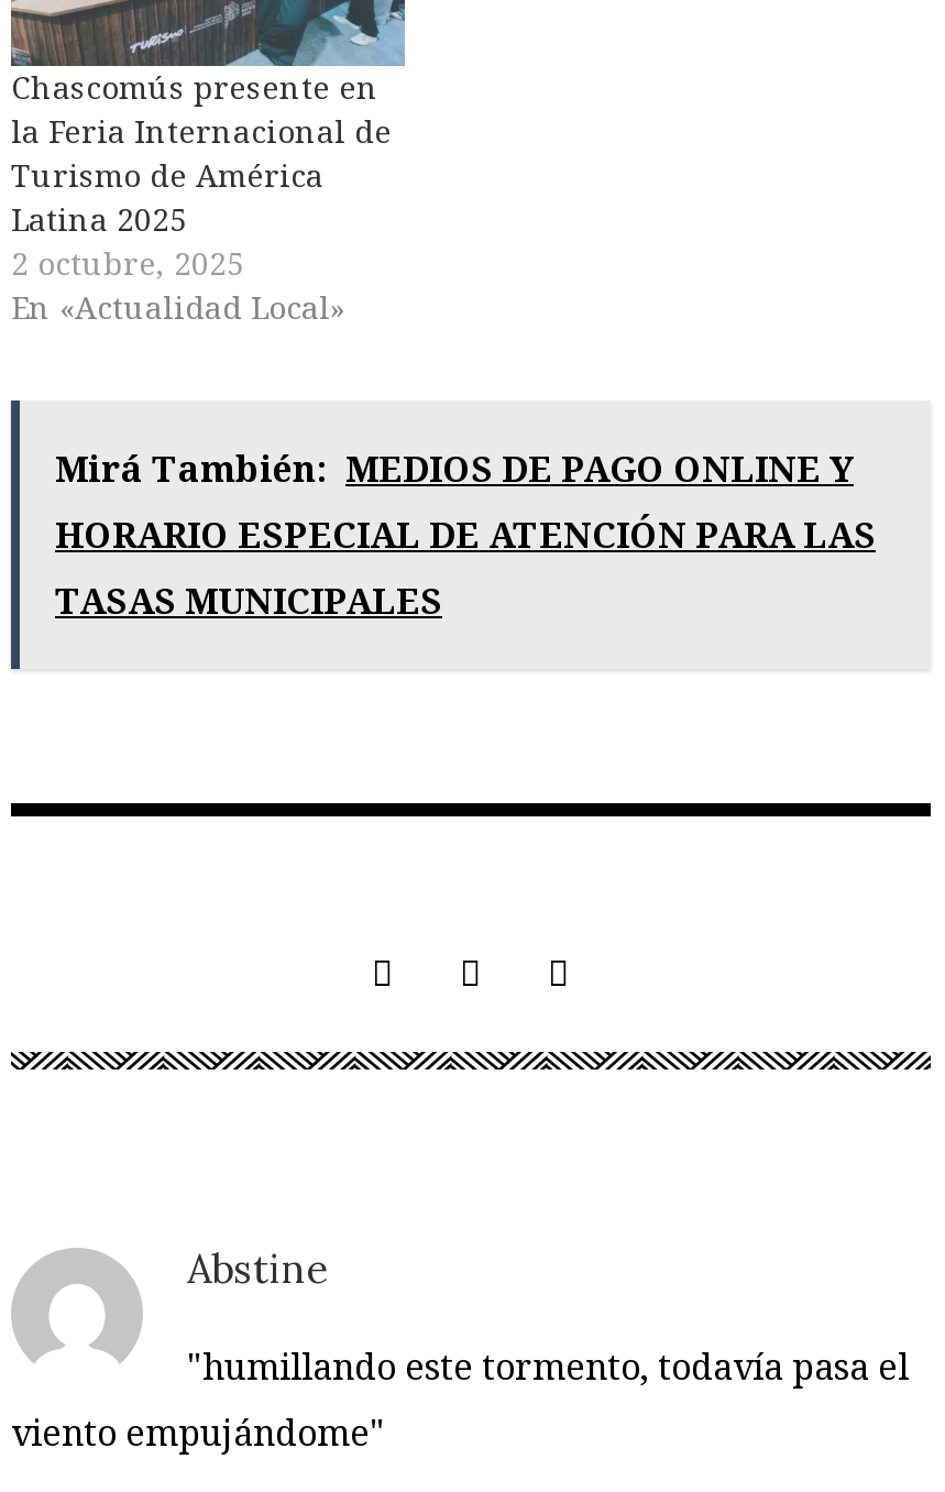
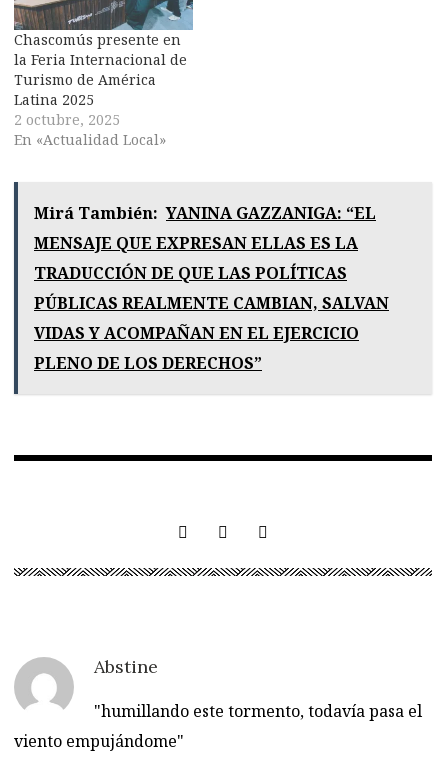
- Mirá También: MEDIOS DE PAGO ONLINE Y
- HORARIO ESPECIAL DE ATENCIÓN PARA LAS
- TASAS MUNICIPALES
+ Mirá También: YANINA GAZZANIGA: “EL
+ MENSAJE QUE EXPRESAN ELLAS ES LA
+ TRADUCCIÓN DE QUE LAS POLÍTICAS
+ PÚBLICAS REALMENTE CAMBIAN, SALVAN
+ VIDAS Y ACOMPAÑAN EN EL EJERCICIO
+ PLENO DE LOS DERECHOS”
